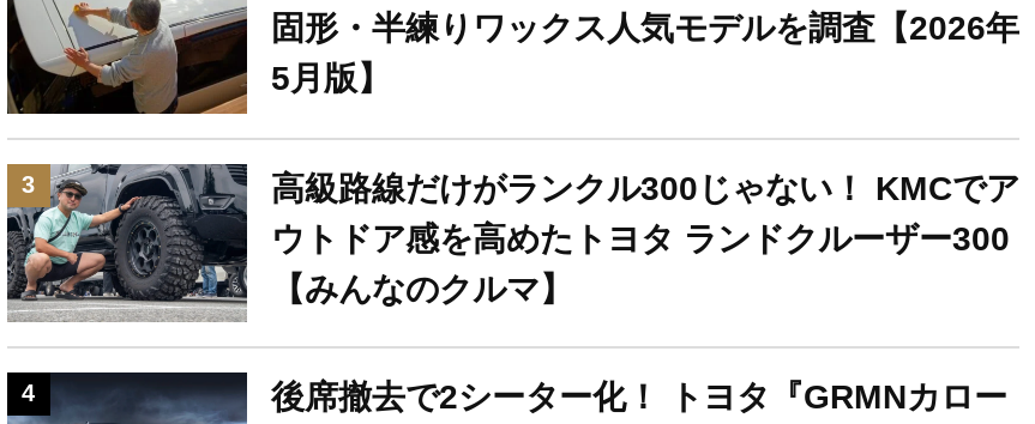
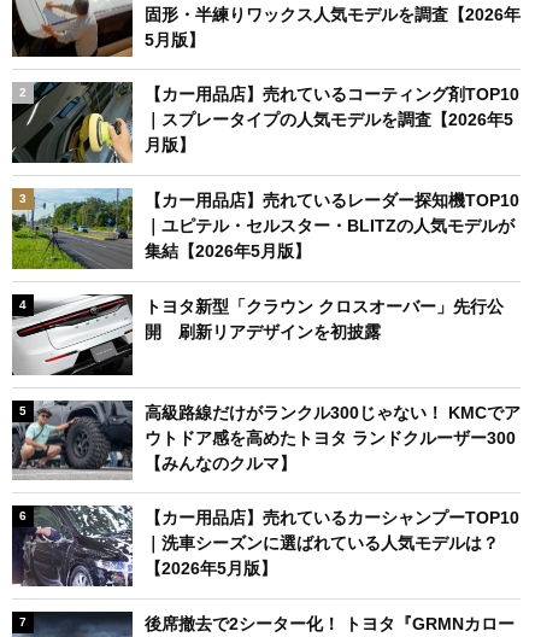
+ [image]
+ 2
+ 【カー用品店】売れているコーティング剤TOP10
+ ｜スプレータイプの人気モデルを調査【2026年5
+ 月版】

+ [image]
+ 【カー用品店】売れているレーダー探知機TOP10
+ ｜ユピテル・セルスター・BLITZの人気モデルが
+ 集結【2026年5月版】
+ 4
+ トヨタ新型「クラウン クロスオーバー」先行公
+ 開 刷新リアデザインを初披露

+ [image]
+ 5

+ [image]

- 4
+ 6
+ 【カー用品店】売れているカーシャンプーTOP10
+ ｜洗車シーズンに選ばれている人気モデルは？
+ 【2026年5月版】
+ 7
